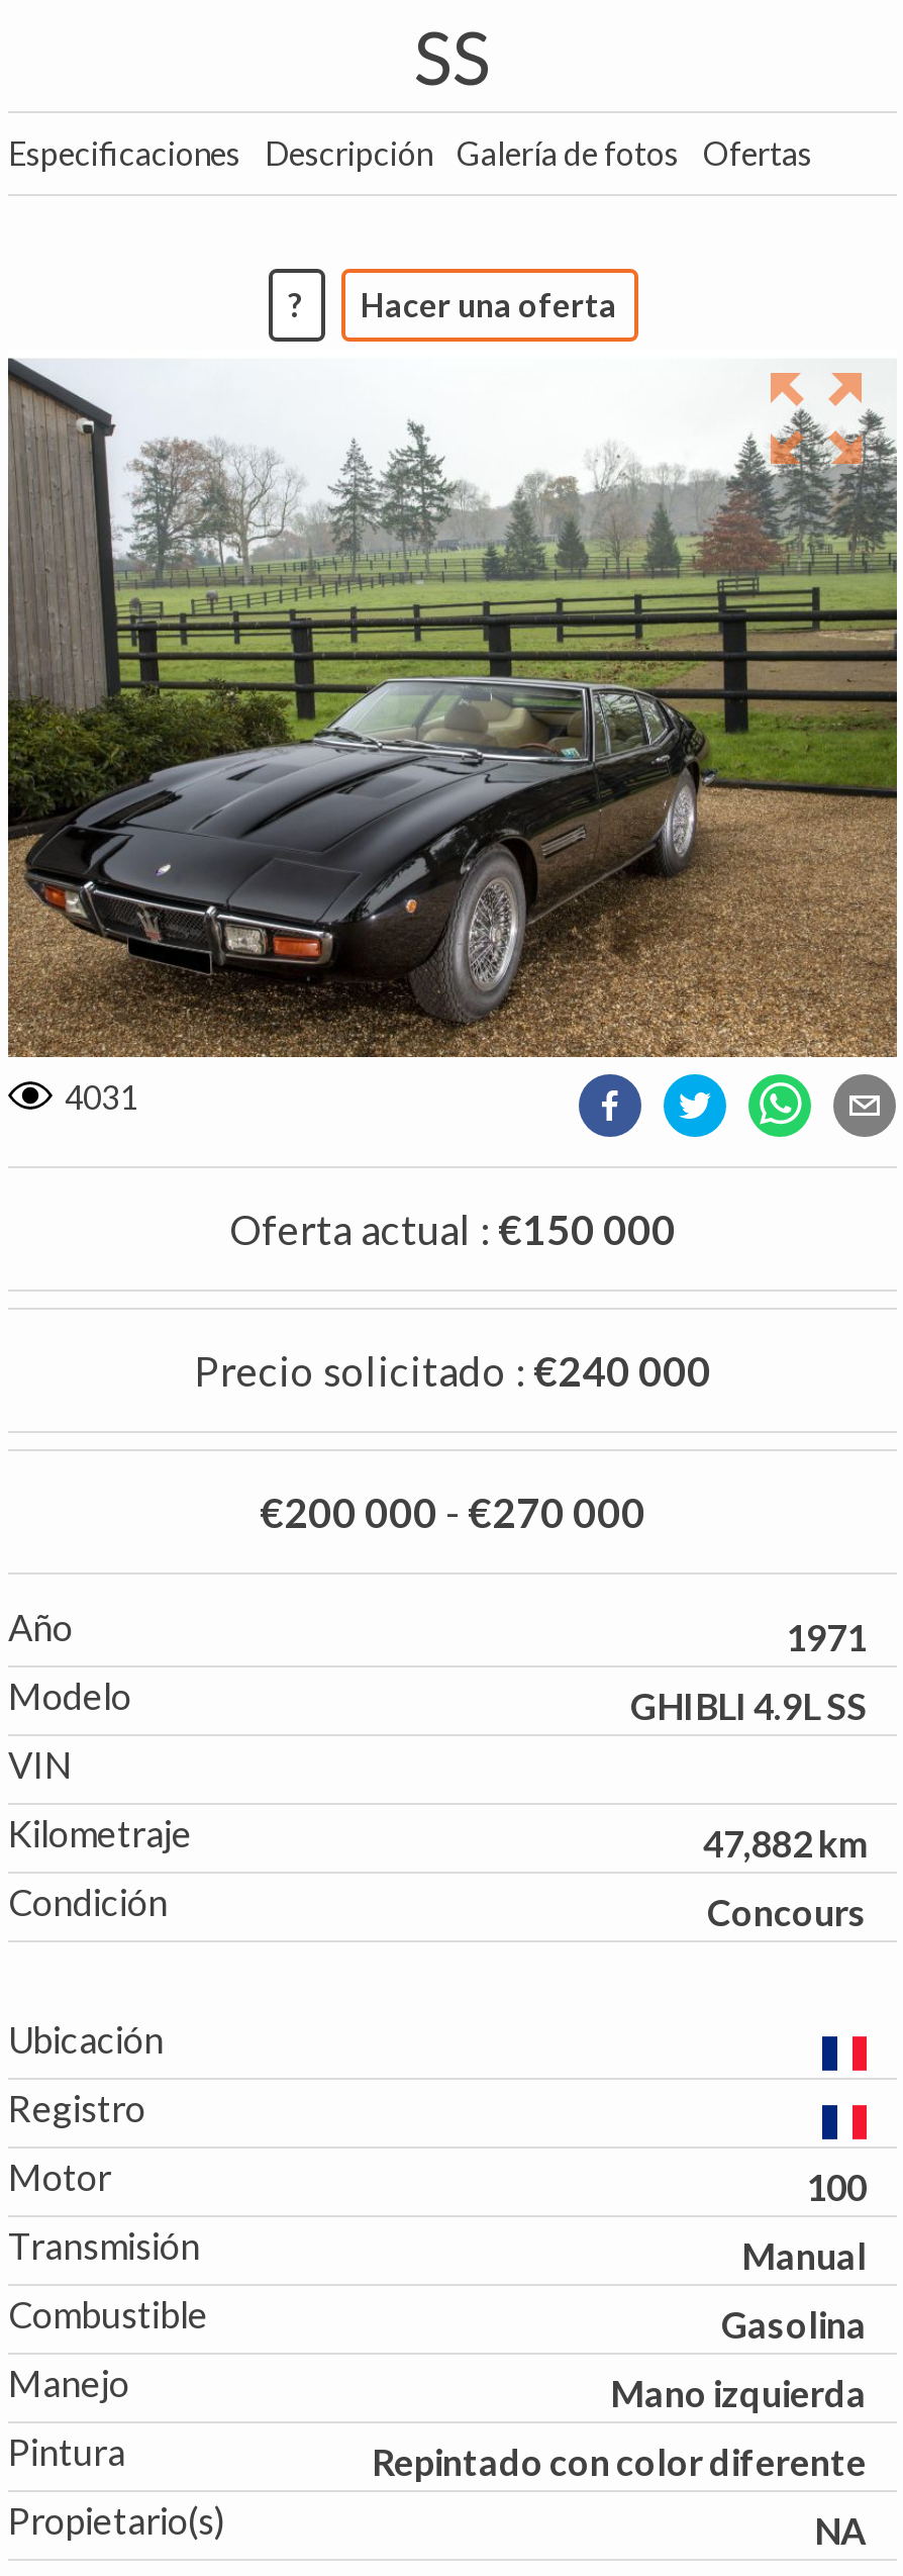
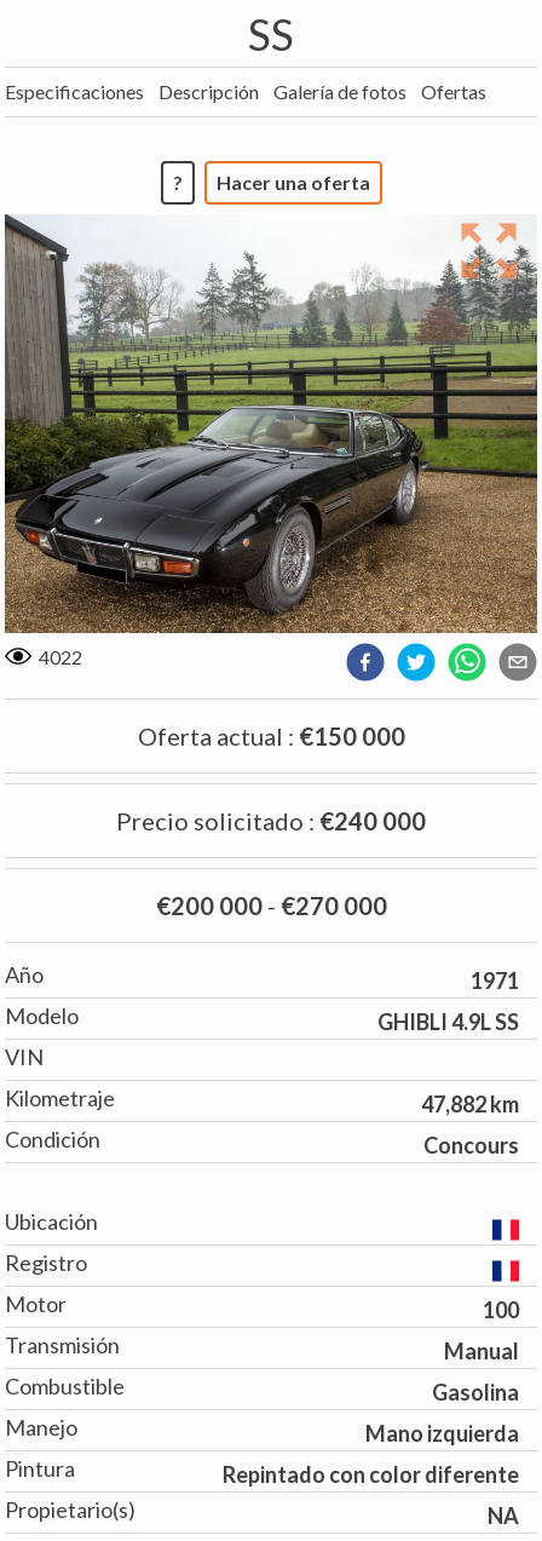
- 4031
+ 4022
